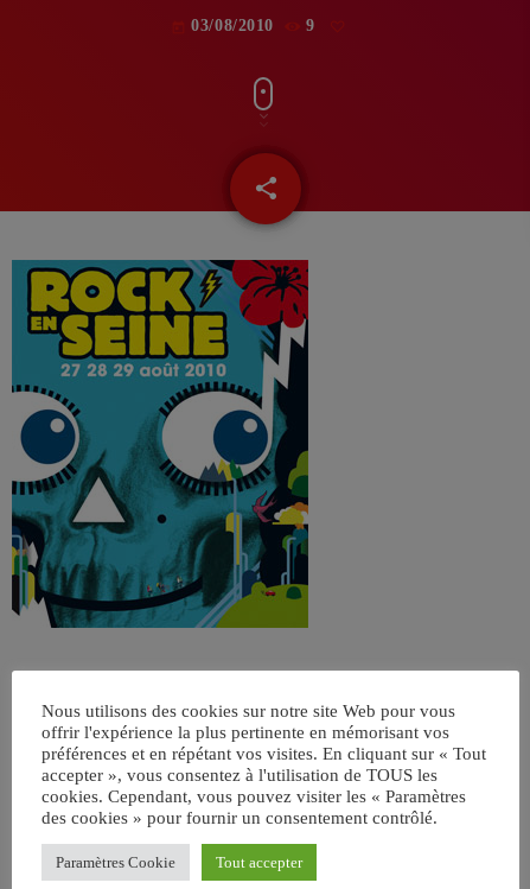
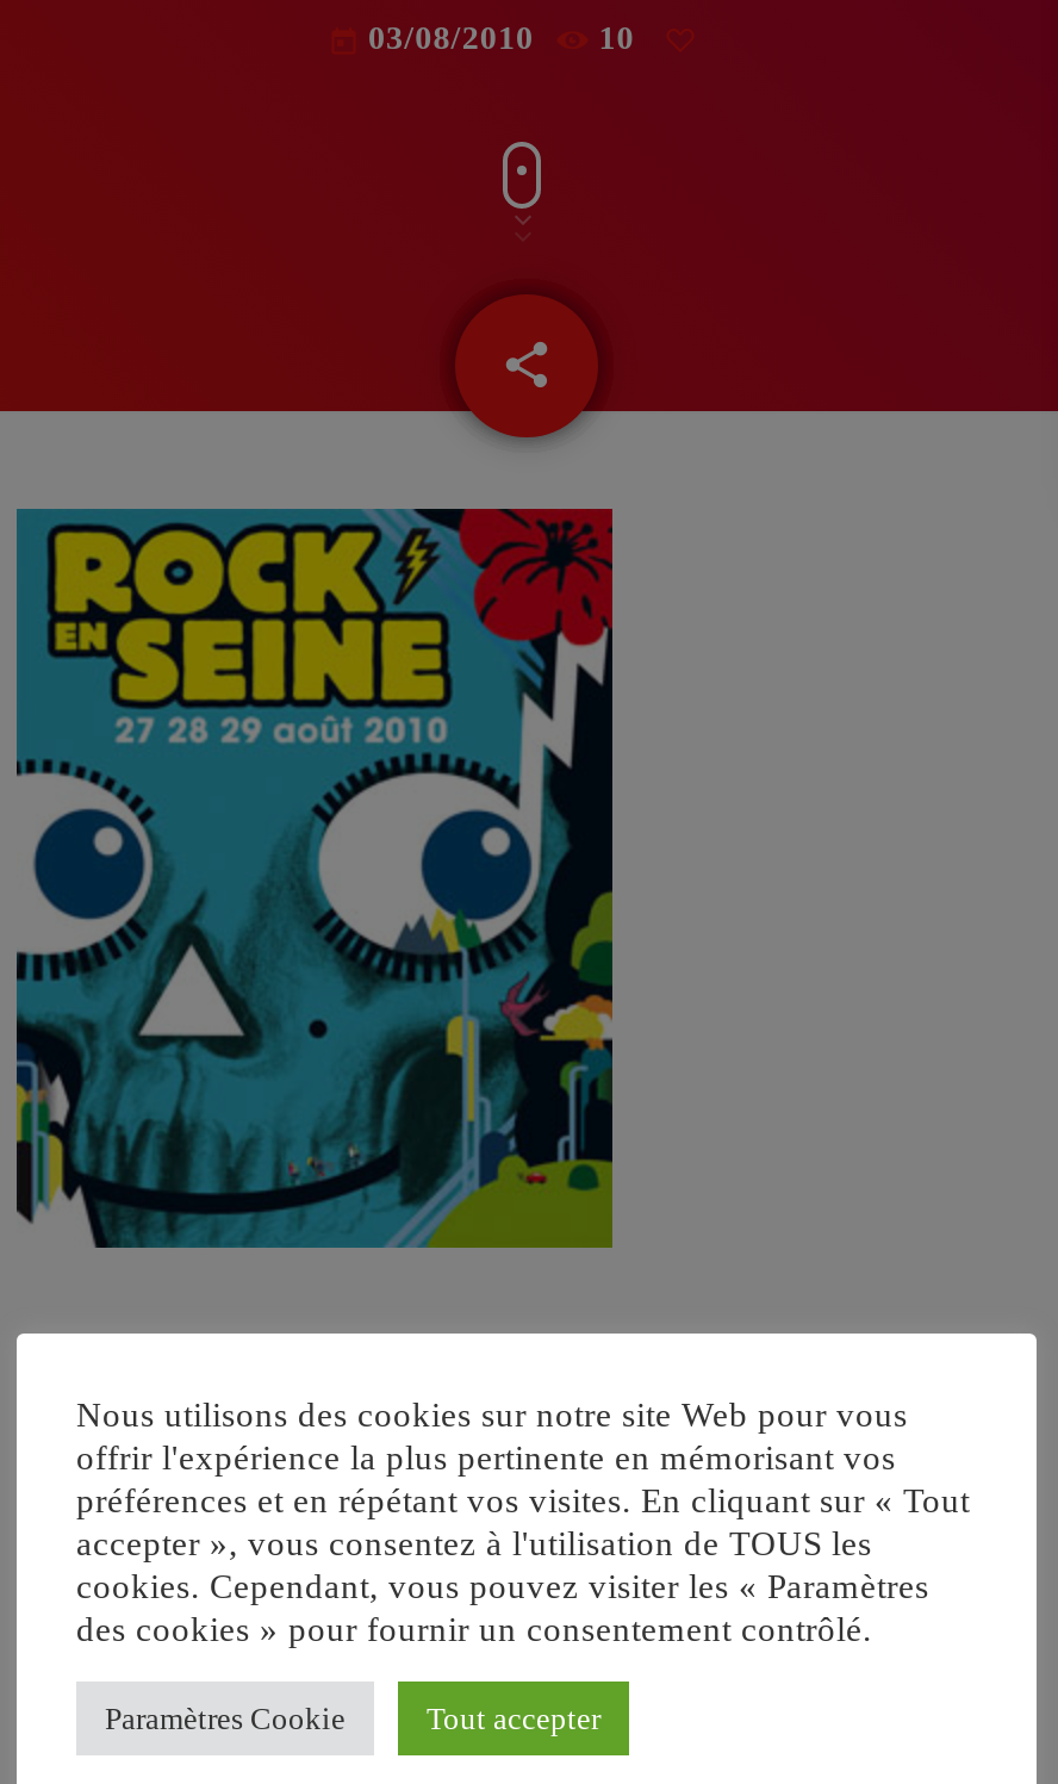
- 9
+ 10
